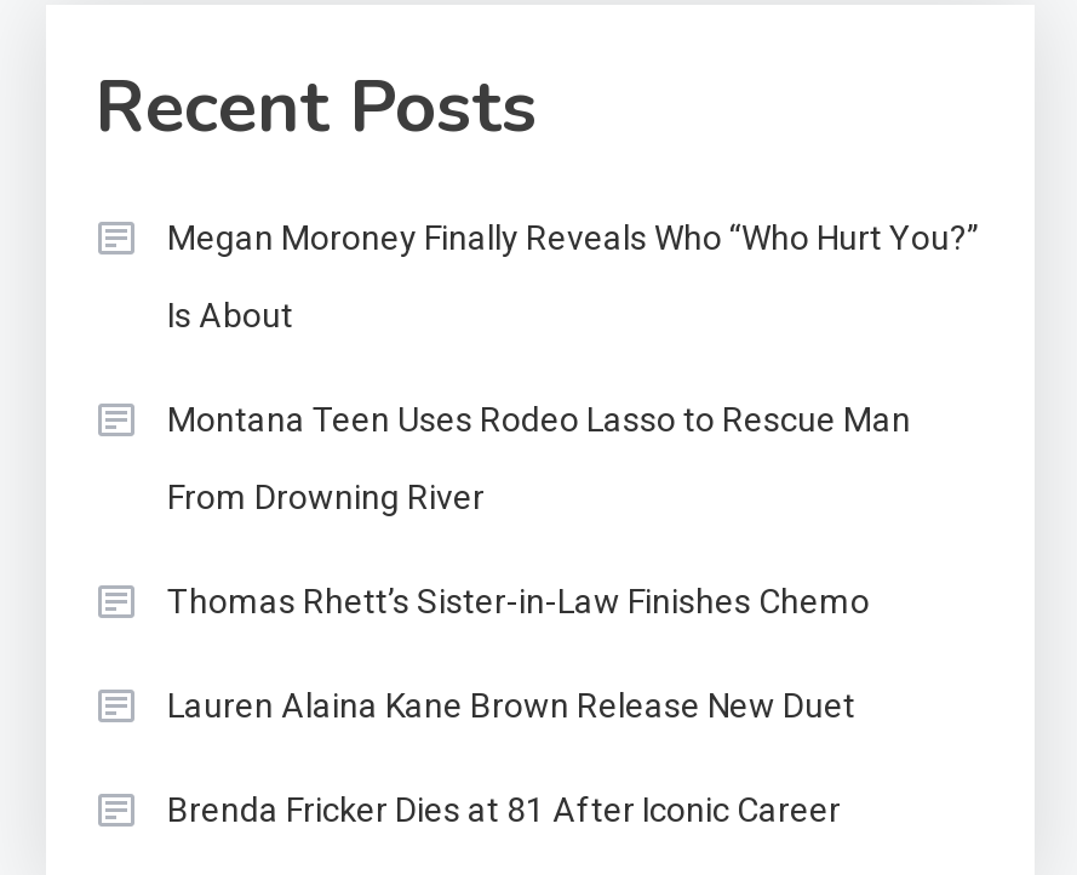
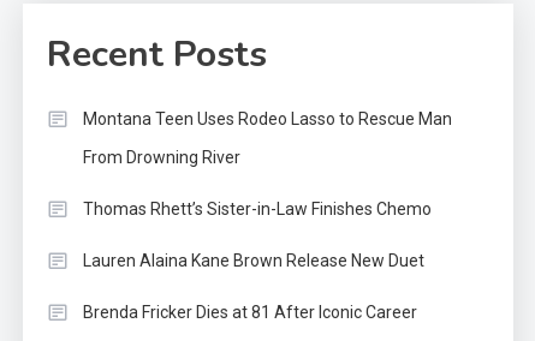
- Megan Moroney Finally Reveals Who “Who Hurt You?”
- Is About
